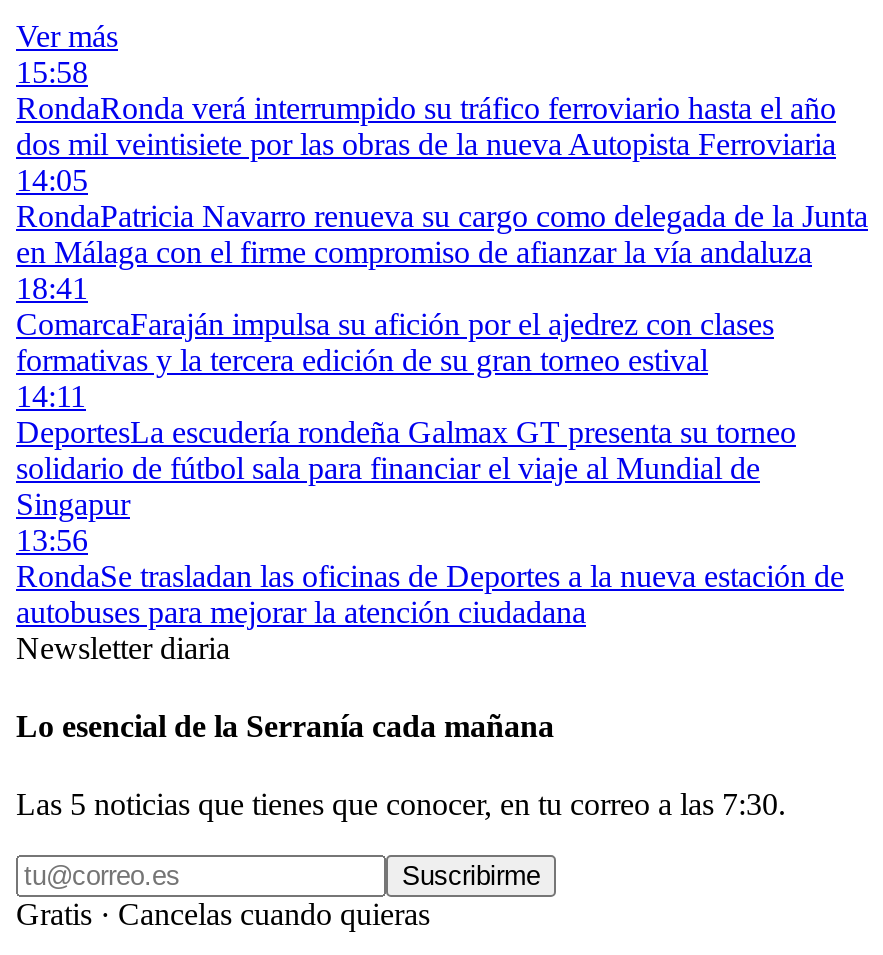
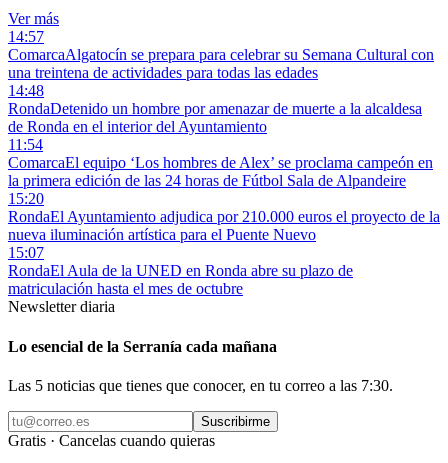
- 15:58
- RondaRonda verá interrumpido su tráfico ferroviario hasta el año
- dos mil veintisiete por las obras de la nueva Autopista Ferroviaria
- 14:05
- RondaPatricia Navarro renueva su cargo como delegada de la Junta
- en Málaga con el firme compromiso de afianzar la vía andaluza
- 18:41
- ComarcaFaraján impulsa su afición por el ajedrez con clases
- formativas y la tercera edición de su gran torneo estival
- 14:11
- DeportesLa escudería rondeña Galmax GT presenta su torneo
- solidario de fútbol sala para financiar el viaje al Mundial de
- Singapur
- 13:56
- RondaSe trasladan las oficinas de Deportes a la nueva estación de
- autobuses para mejorar la atención ciudadana
+ 14:57
+ ComarcaAlgatocín se prepara para celebrar su Semana Cultural con
+ una treintena de actividades para todas las edades
+ 14:48
+ RondaDetenido un hombre por amenazar de muerte a la alcaldesa
+ de Ronda en el interior del Ayuntamiento
+ 11:54
+ ComarcaEl equipo ‘Los hombres de Alex’ se proclama campeón en
+ la primera edición de las 24 horas de Fútbol Sala de Alpandeire
+ 15:20
+ RondaEl Ayuntamiento adjudica por 210.000 euros el proyecto de la
+ nueva iluminación artística para el Puente Nuevo
+ 15:07
+ RondaEl Aula de la UNED en Ronda abre su plazo de
+ matriculación hasta el mes de octubre
